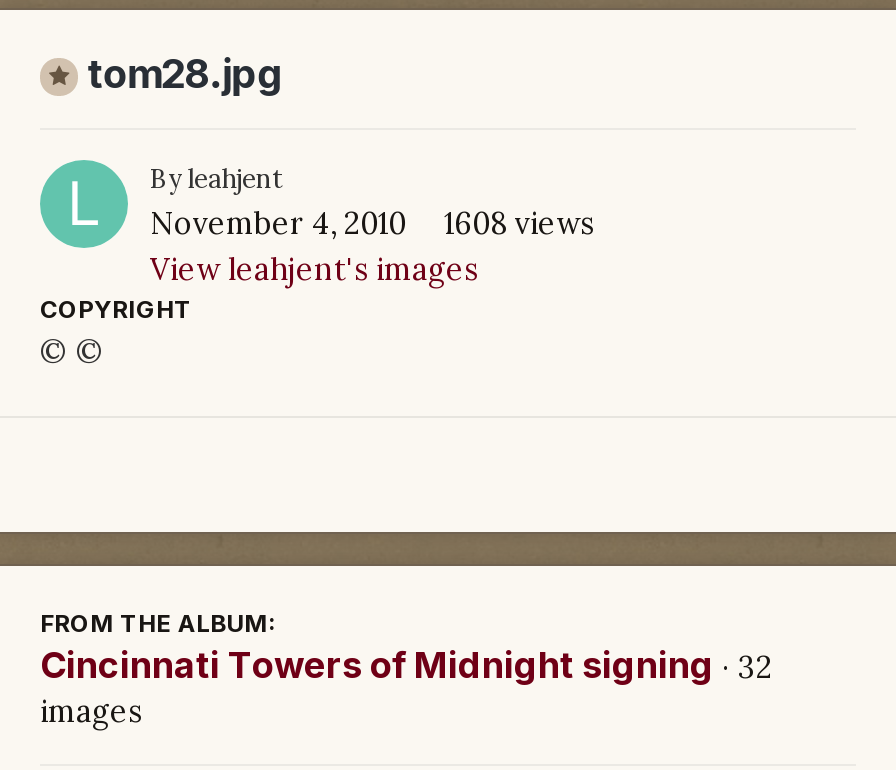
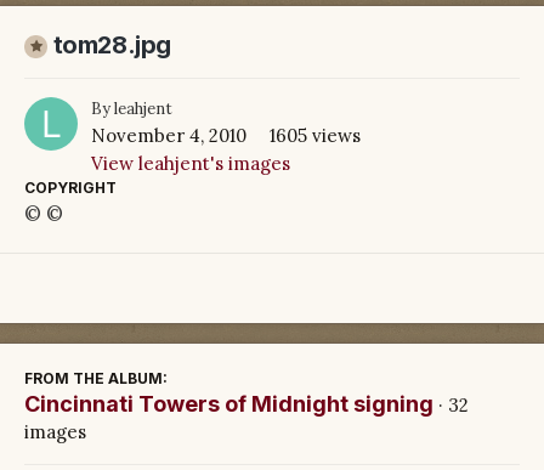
- November 4, 2010 1608 views
+ November 4, 2010 1605 views
